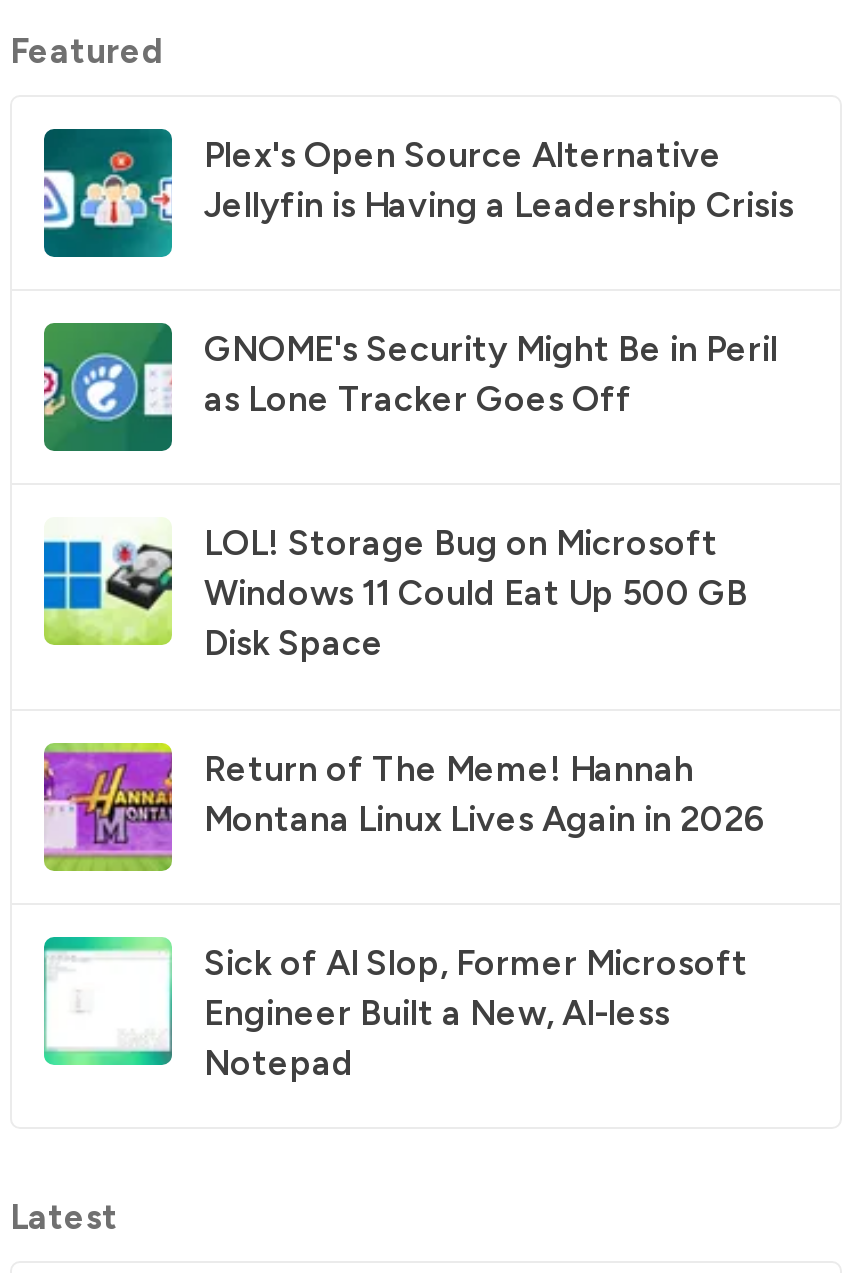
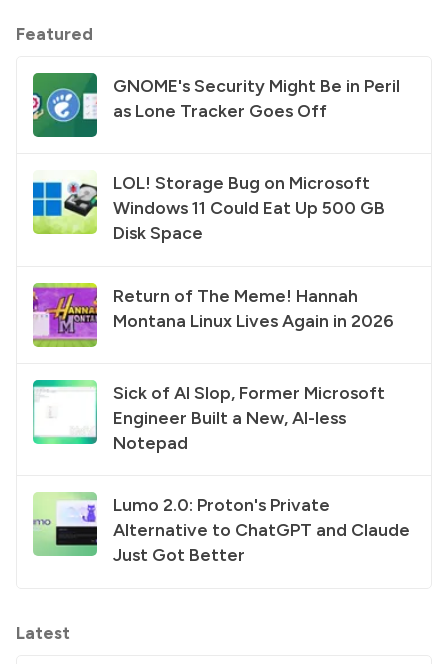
- [image]
- Plex's Open Source Alternative
- Jellyfin is Having a Leadership Crisis

moved up: [image] | GNOME's Security Might Be in Peril | as Lone Tracker Goes Off | ... | Engineer Built a New, AI-less | Notepad

+ [image]
+ Lumo 2.0: Proton's Private
+ Alternative to ChatGPT and Claude
+ Just Got Better
